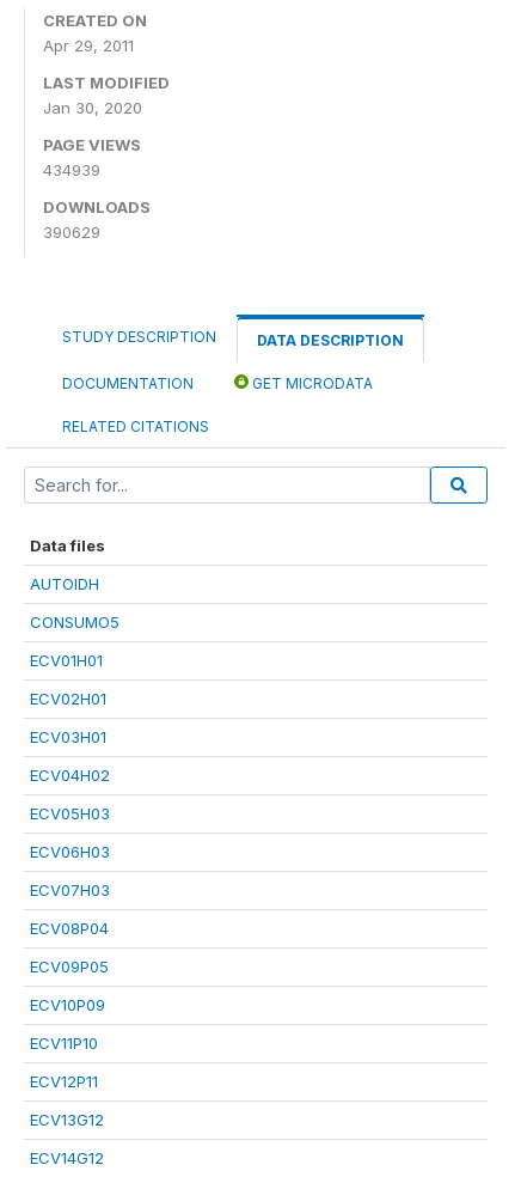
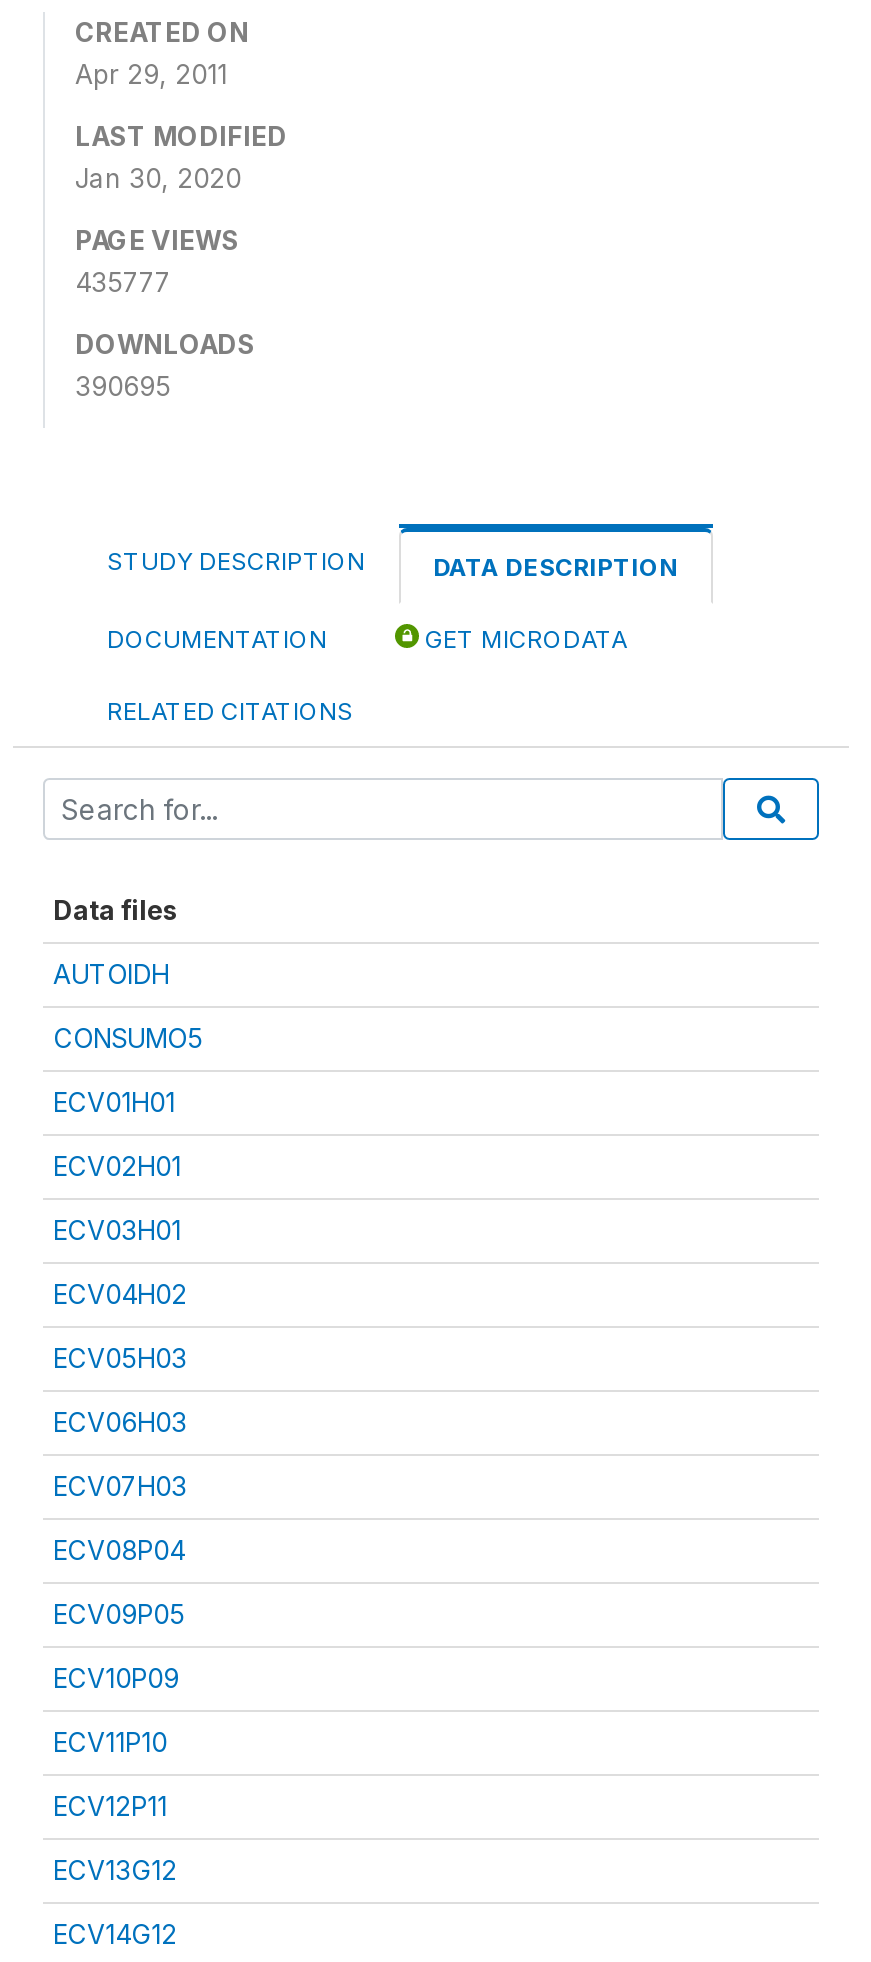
- 434939
+ 435777

- 390629
+ 390695
